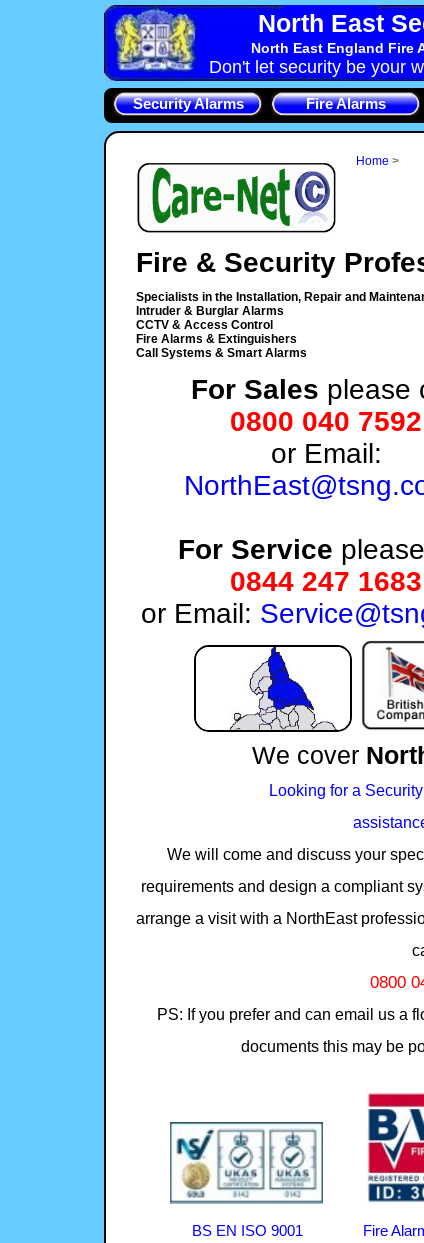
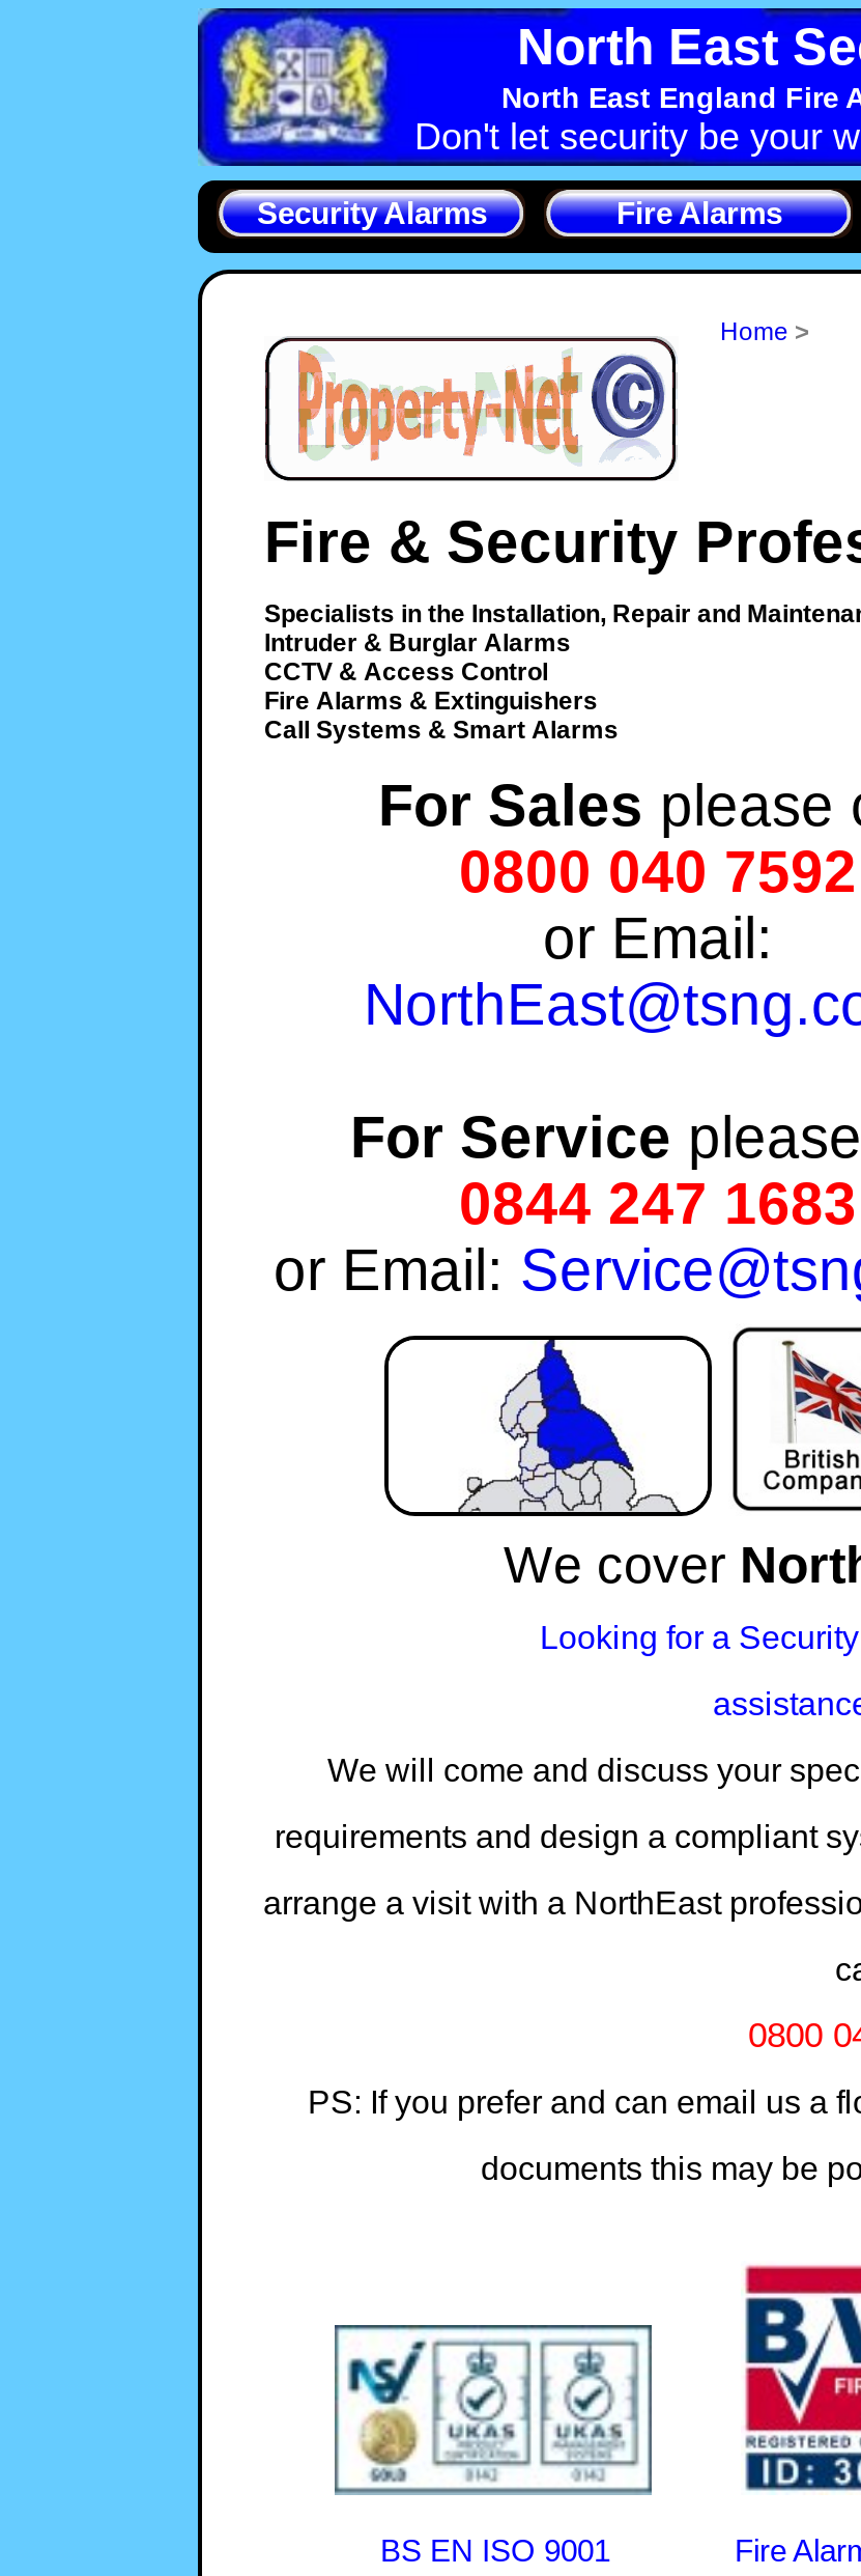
- [image]
+ [image]
